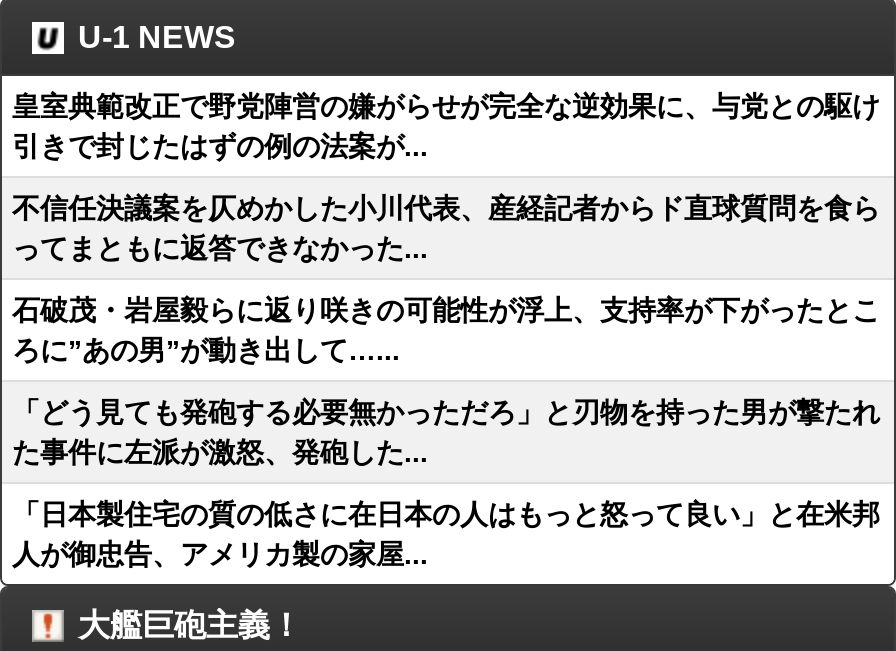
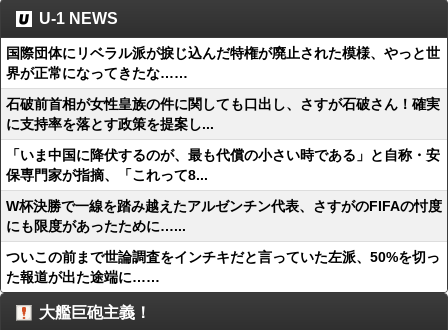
- 皇室典範改正で野党陣営の嫌がらせが完全な逆効果に、与党との駆け
- 引きで封じたはずの例の法案が...
+ 国際団体にリベラル派が捩じ込んだ特権が廃止された模様、やっと世
+ 界が正常になってきたな……

- 不信任決議案を仄めかした小川代表、産経記者からド直球質問を食ら
- ってまともに返答できなかった...
+ 石破前首相が女性皇族の件に関しても口出し、さすが石破さん！確実
+ に支持率を落とす政策を提案し...

- 石破茂・岩屋毅らに返り咲きの可能性が浮上、支持率が下がったとこ
- ろに”あの男”が動き出して…...
+ 「いま中国に降伏するのが、最も代償の小さい時である」と自称・安
+ 保専門家が指摘、「これって8...

- 「どう見ても発砲する必要無かっただろ」と刃物を持った男が撃たれ
- た事件に左派が激怒、発砲した...
+ W杯決勝で一線を踏み越えたアルゼンチン代表、さすがのFIFAの忖度
+ にも限度があったために…...

- 「日本製住宅の質の低さに在日本の人はもっと怒って良い」と在米邦
- 人が御忠告、アメリカ製の家屋...
+ ついこの前まで世論調査をインチキだと言っていた左派、50%を切っ
+ た報道が出た途端に……
